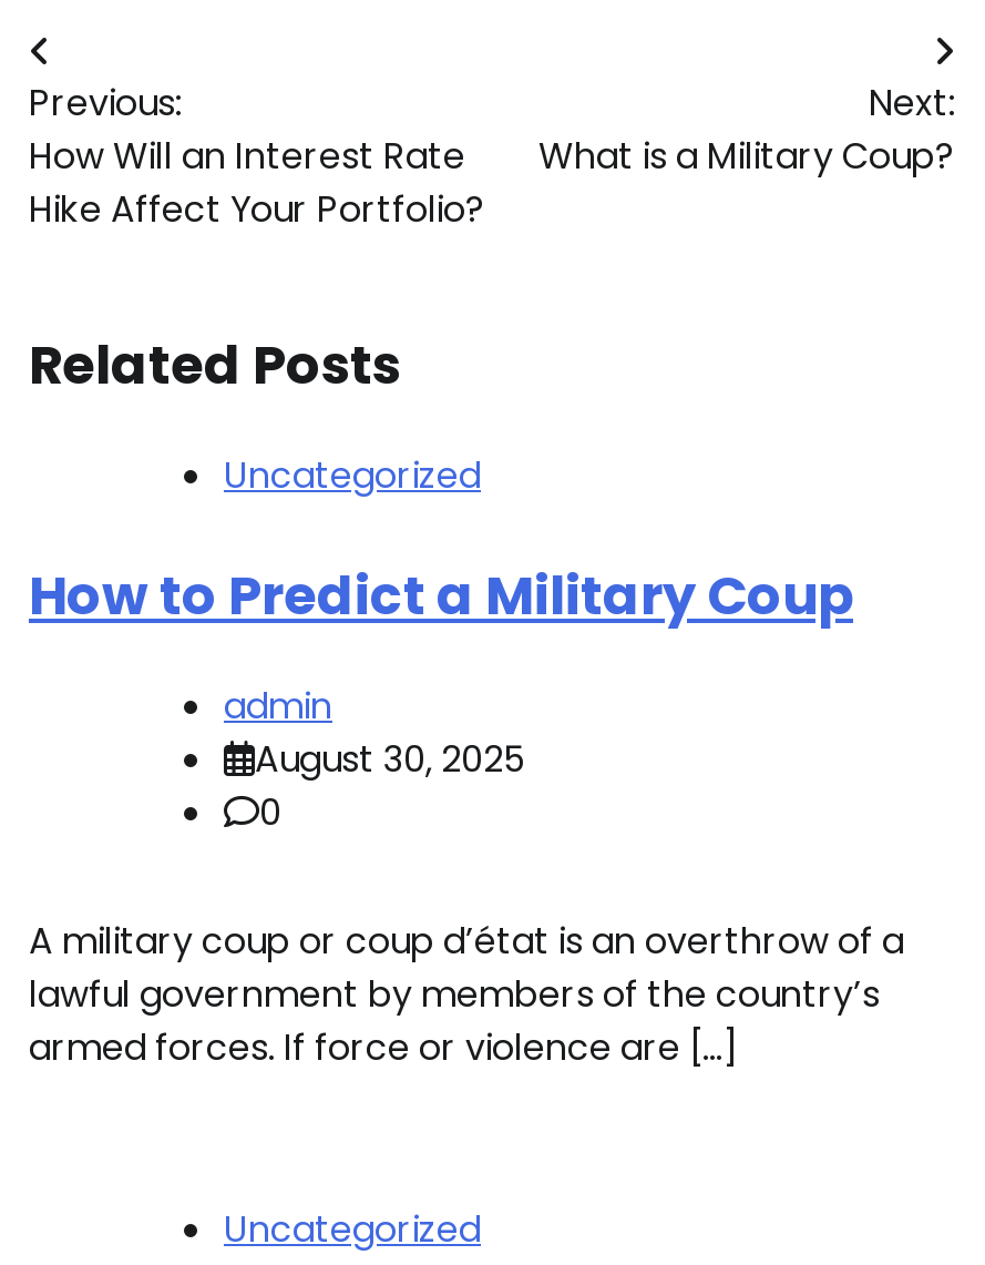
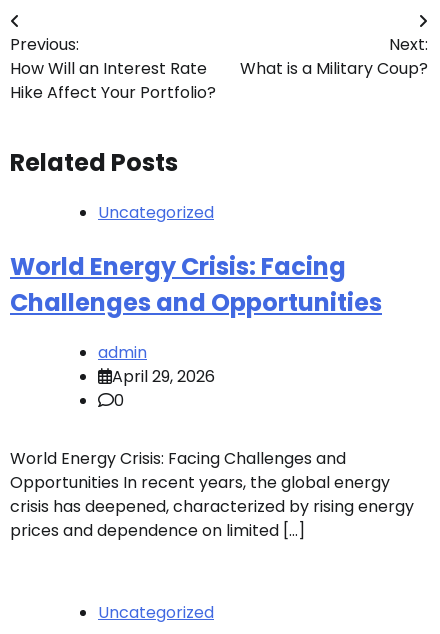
- How to Predict a Military Coup
+ World Energy Crisis: Facing
+ Challenges and Opportunities

- August 30, 2025
+ April 29, 2026

- A military coup or coup d’état is an overthrow of a
- lawful government by members of the country’s
- armed forces. If force or violence are […]
+ World Energy Crisis: Facing Challenges and
+ Opportunities In recent years, the global energy
+ crisis has deepened, characterized by rising energy
+ prices and dependence on limited […]
